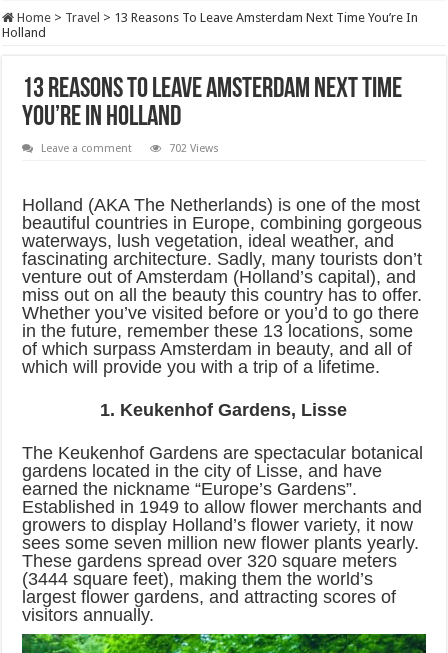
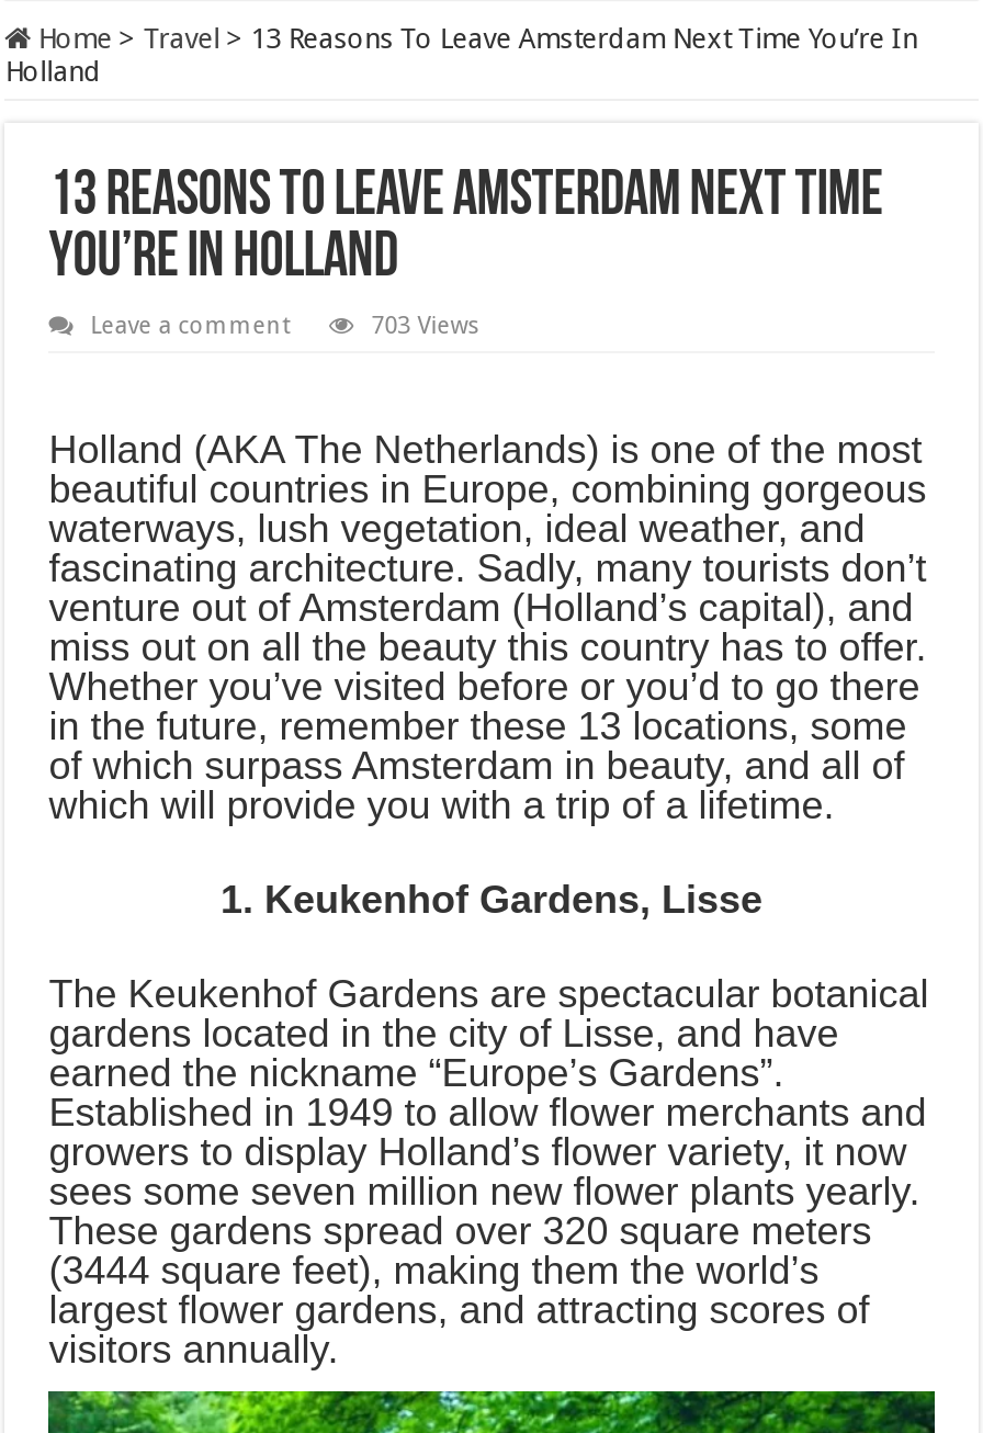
- 702 Views
+ 703 Views
